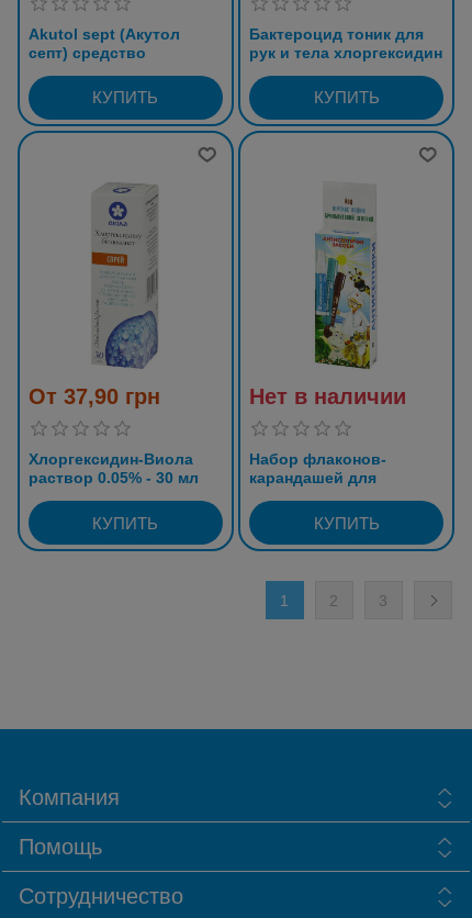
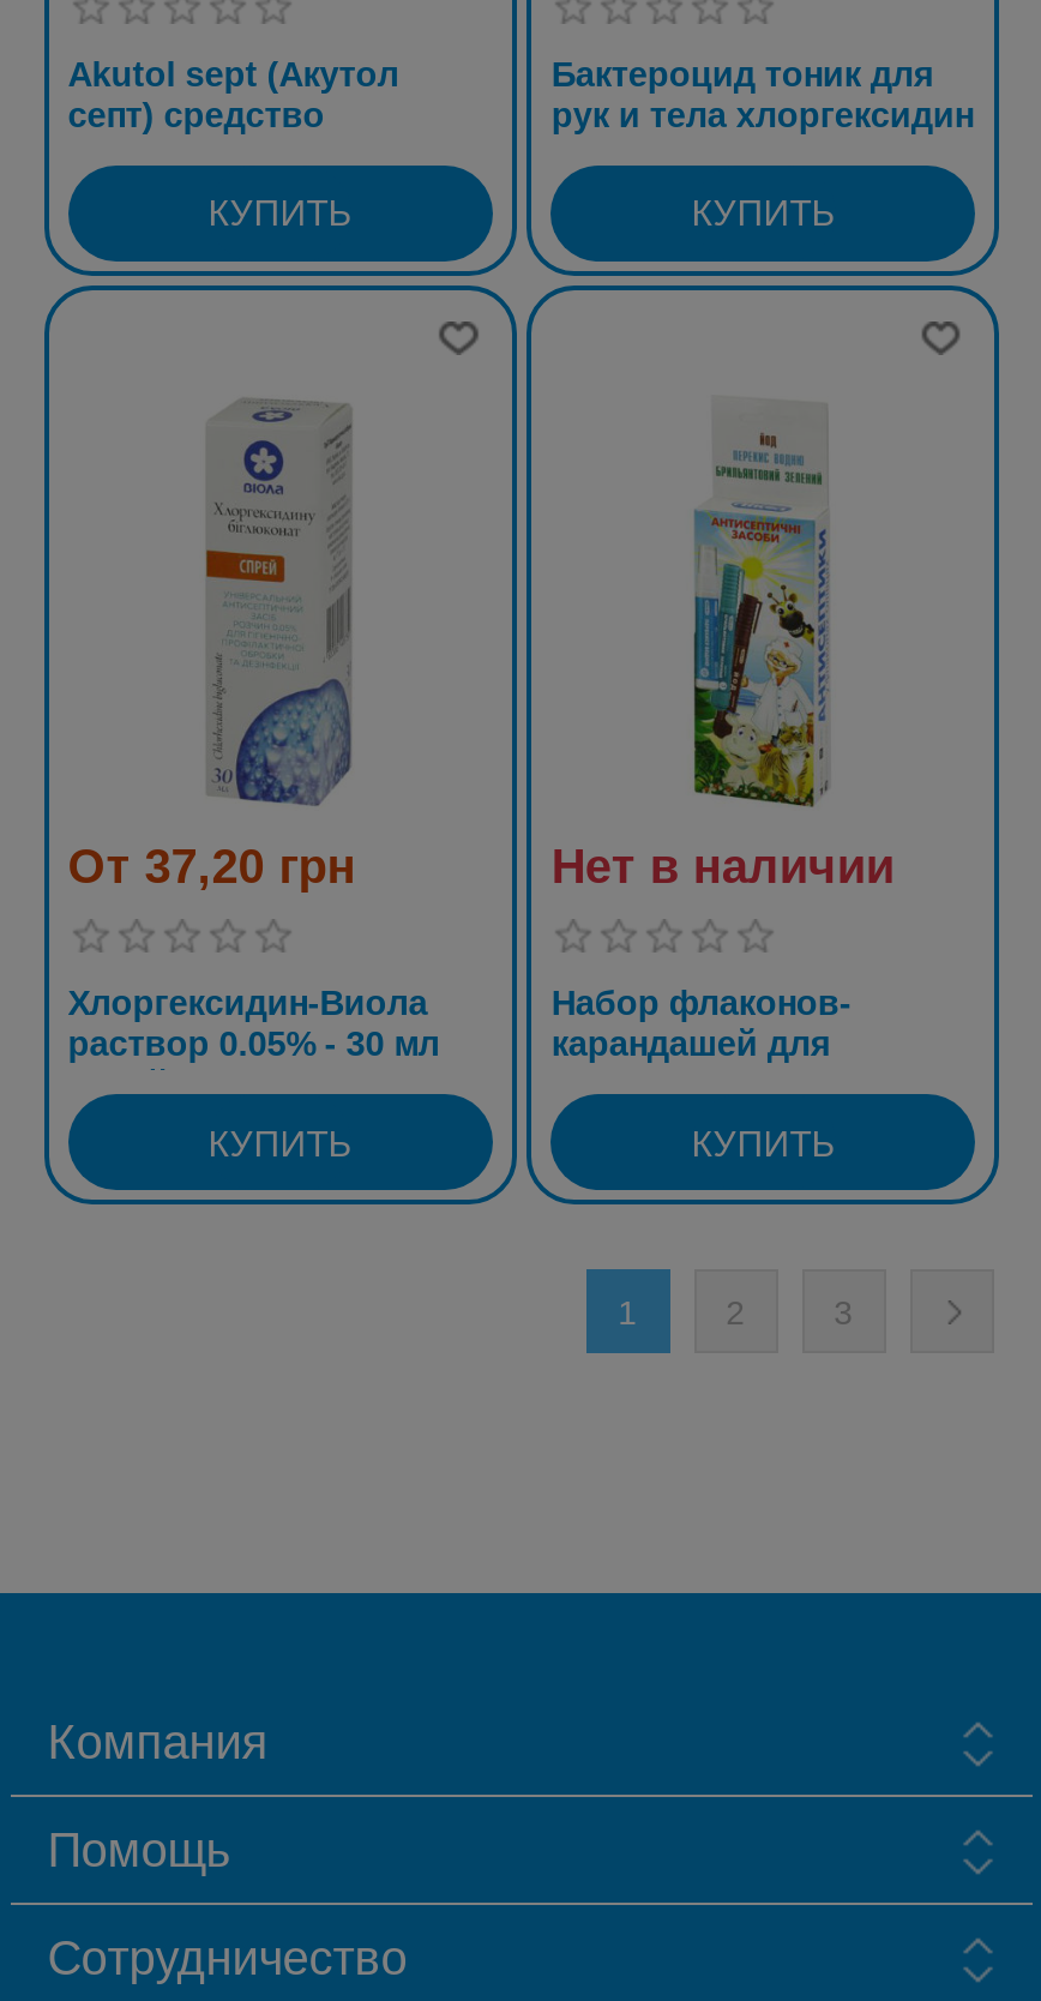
- От 37,90 грн
+ От 37,20 грн
